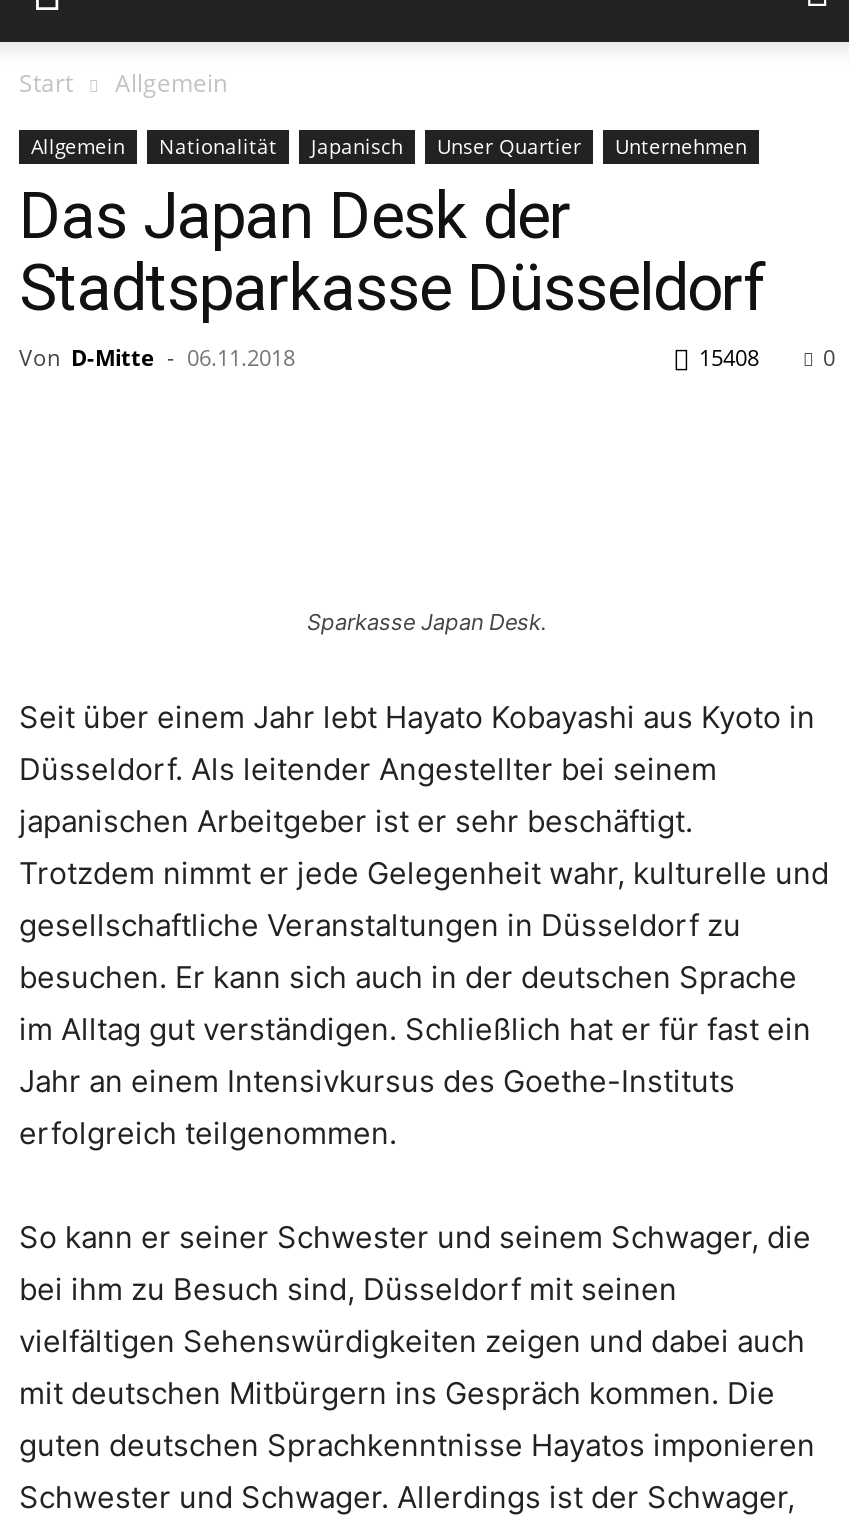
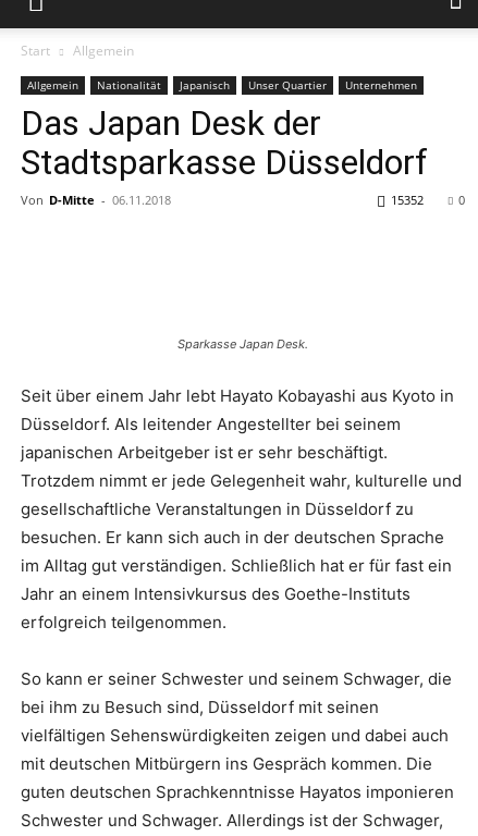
- 15408
+ 15352
